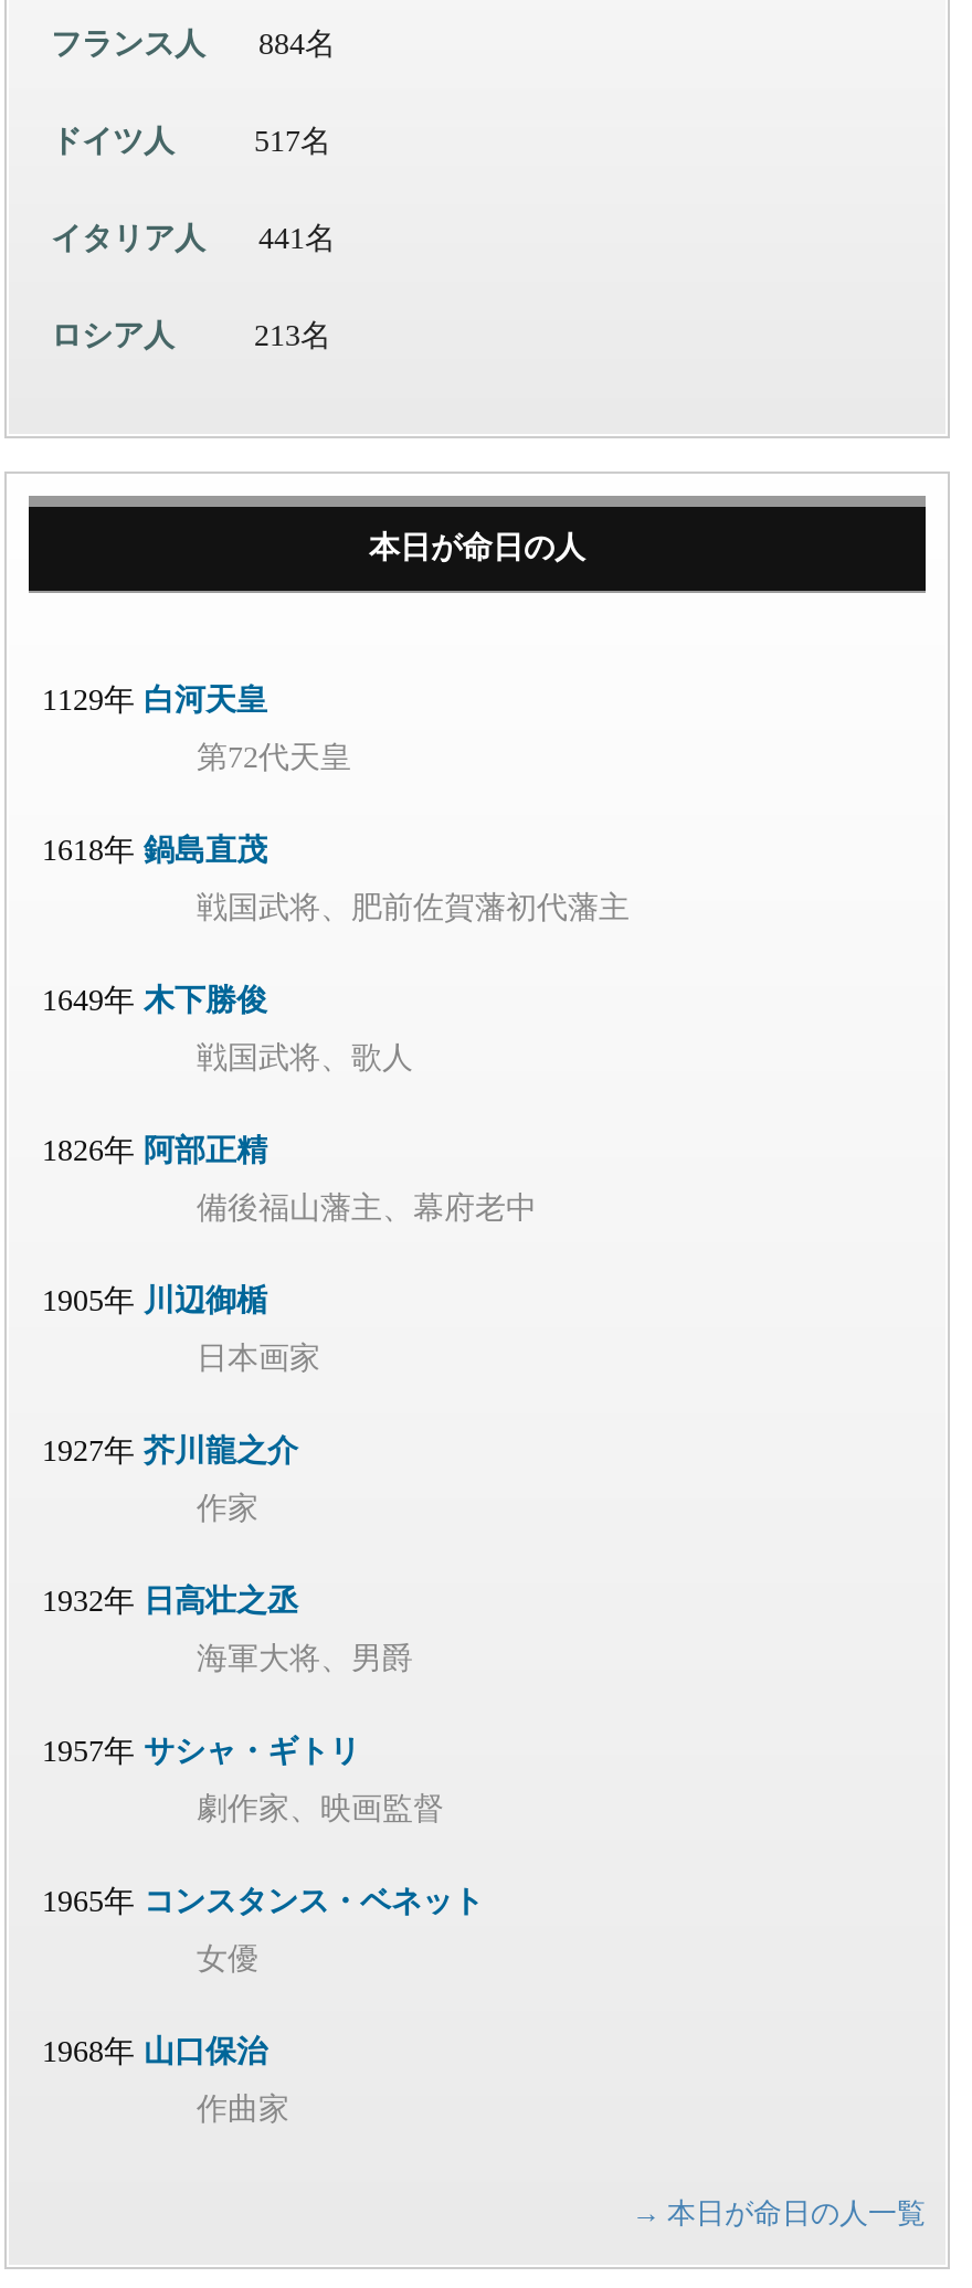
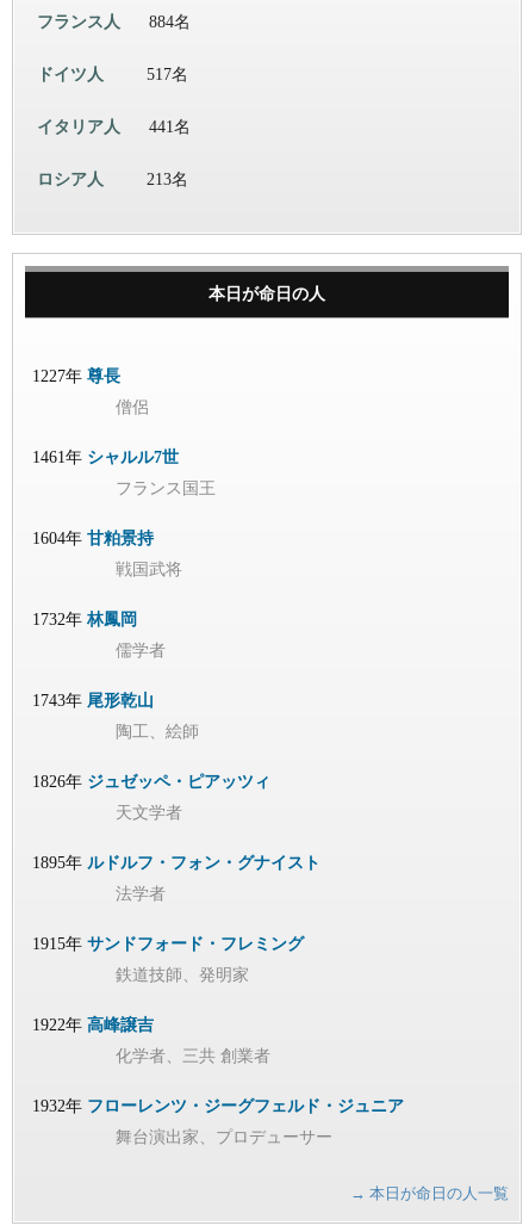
- 1129年白河天皇
+ 1227年尊長

- 第72代天皇
+ 僧侶

- 1618年鍋島直茂
+ 1461年シャルル7世

- 戦国武将、肥前佐賀藩初代藩主
+ フランス国王

- 1649年木下勝俊
+ 1604年甘粕景持

- 戦国武将、歌人
+ 戦国武将

- 1826年阿部正精
+ 1732年林鳳岡

- 備後福山藩主、幕府老中
+ 儒学者

- 1905年川辺御楯
+ 1743年尾形乾山

- 日本画家
+ 陶工、絵師

- 1927年芥川龍之介
+ 1826年ジュゼッペ・ピアッツィ

- 作家
+ 天文学者

- 1932年日高壮之丞
+ 1895年ルドルフ・フォン・グナイスト

- 海軍大将、男爵
+ 法学者

- 1957年サシャ・ギトリ
+ 1915年サンドフォード・フレミング

- 劇作家、映画監督
+ 鉄道技師、発明家

- 1965年コンスタンス・ベネット
+ 1922年高峰譲吉

- 女優
+ 化学者、三共 創業者

- 1968年山口保治
+ 1932年フローレンツ・ジーグフェルド・ジュニア

- 作曲家
+ 舞台演出家、プロデューサー
